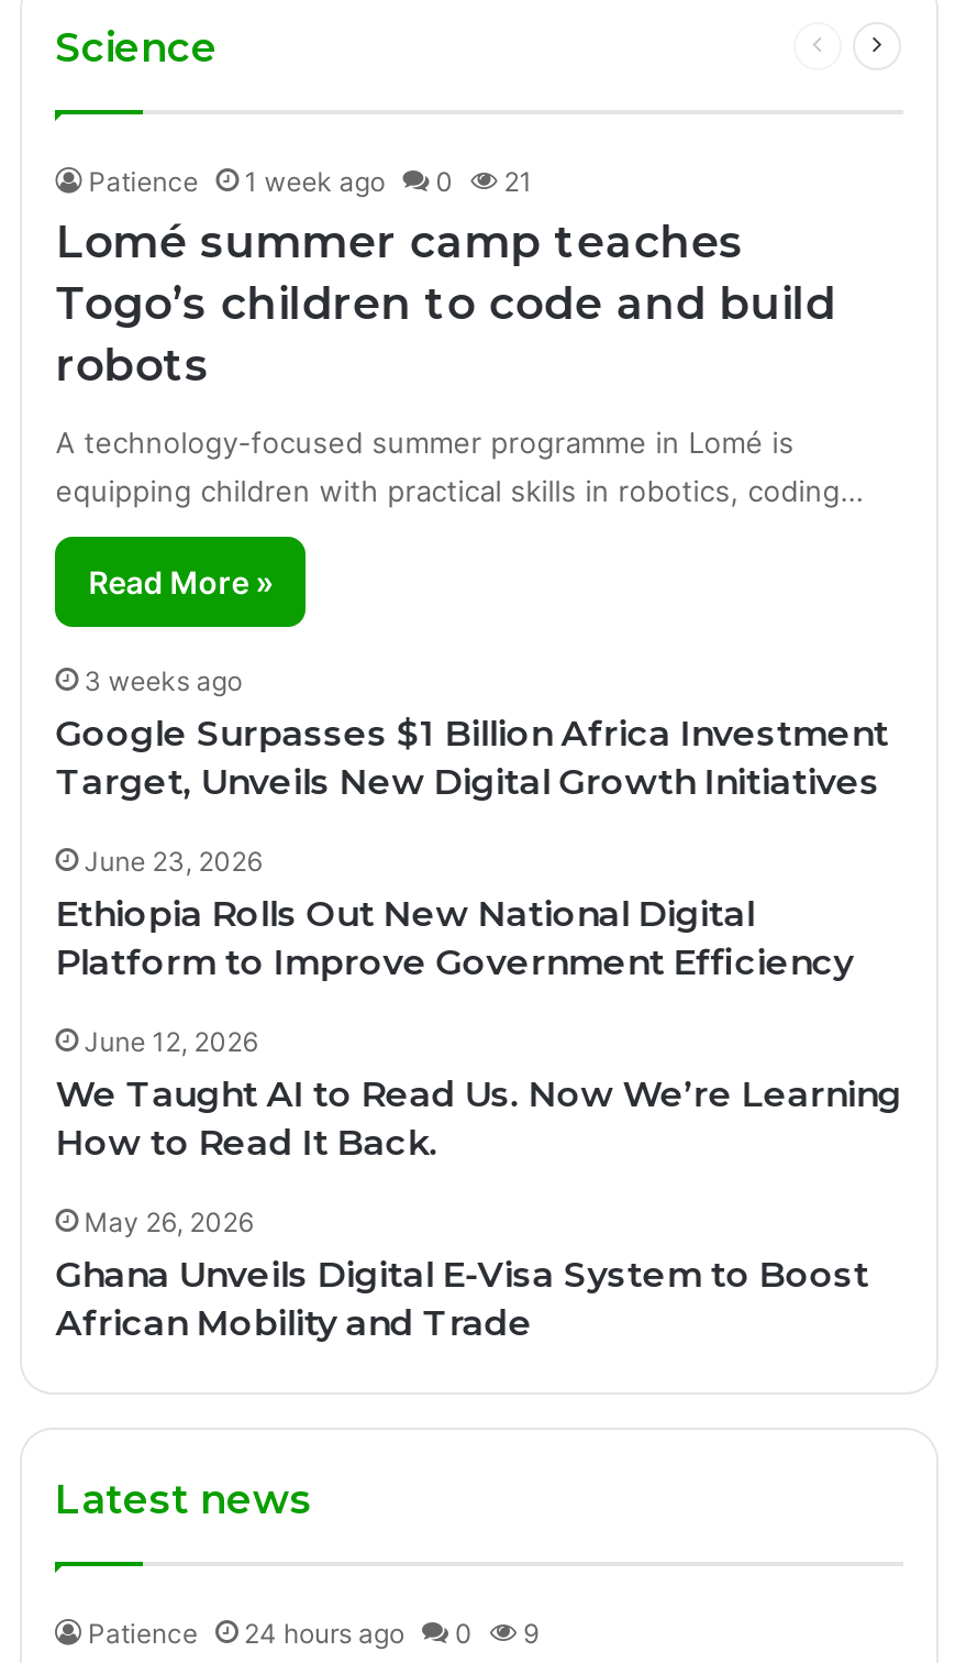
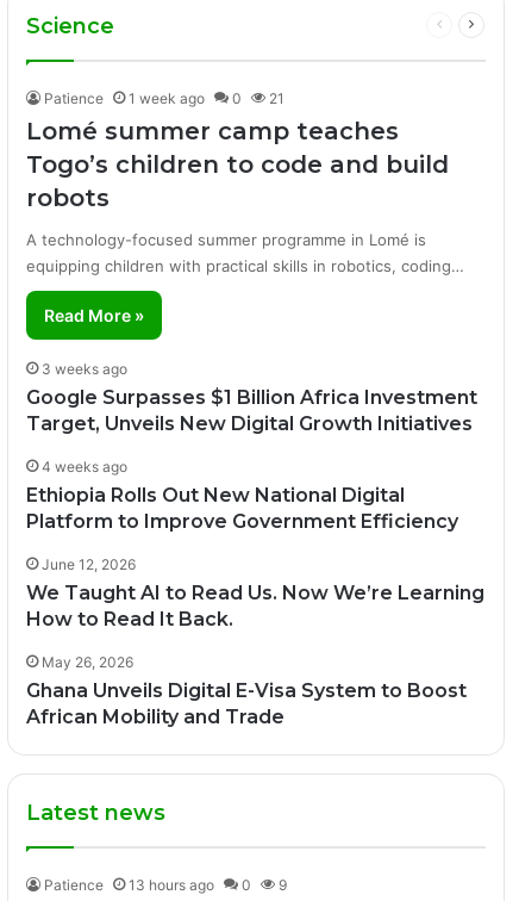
- June 23, 2026
+ 4 weeks ago

- Patience 24 hours ago 0 9
+ Patience 13 hours ago 0 9
